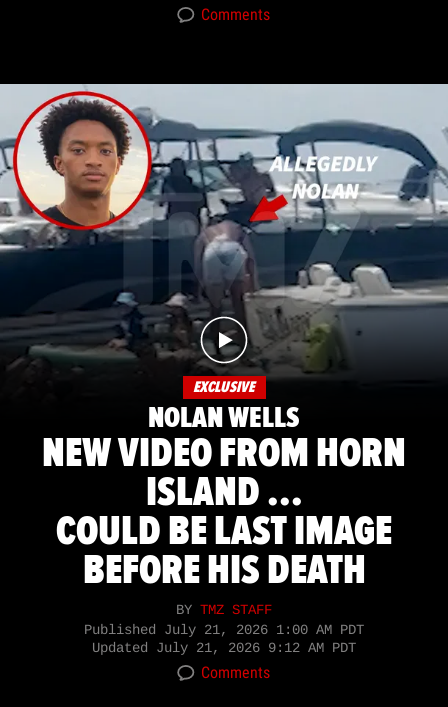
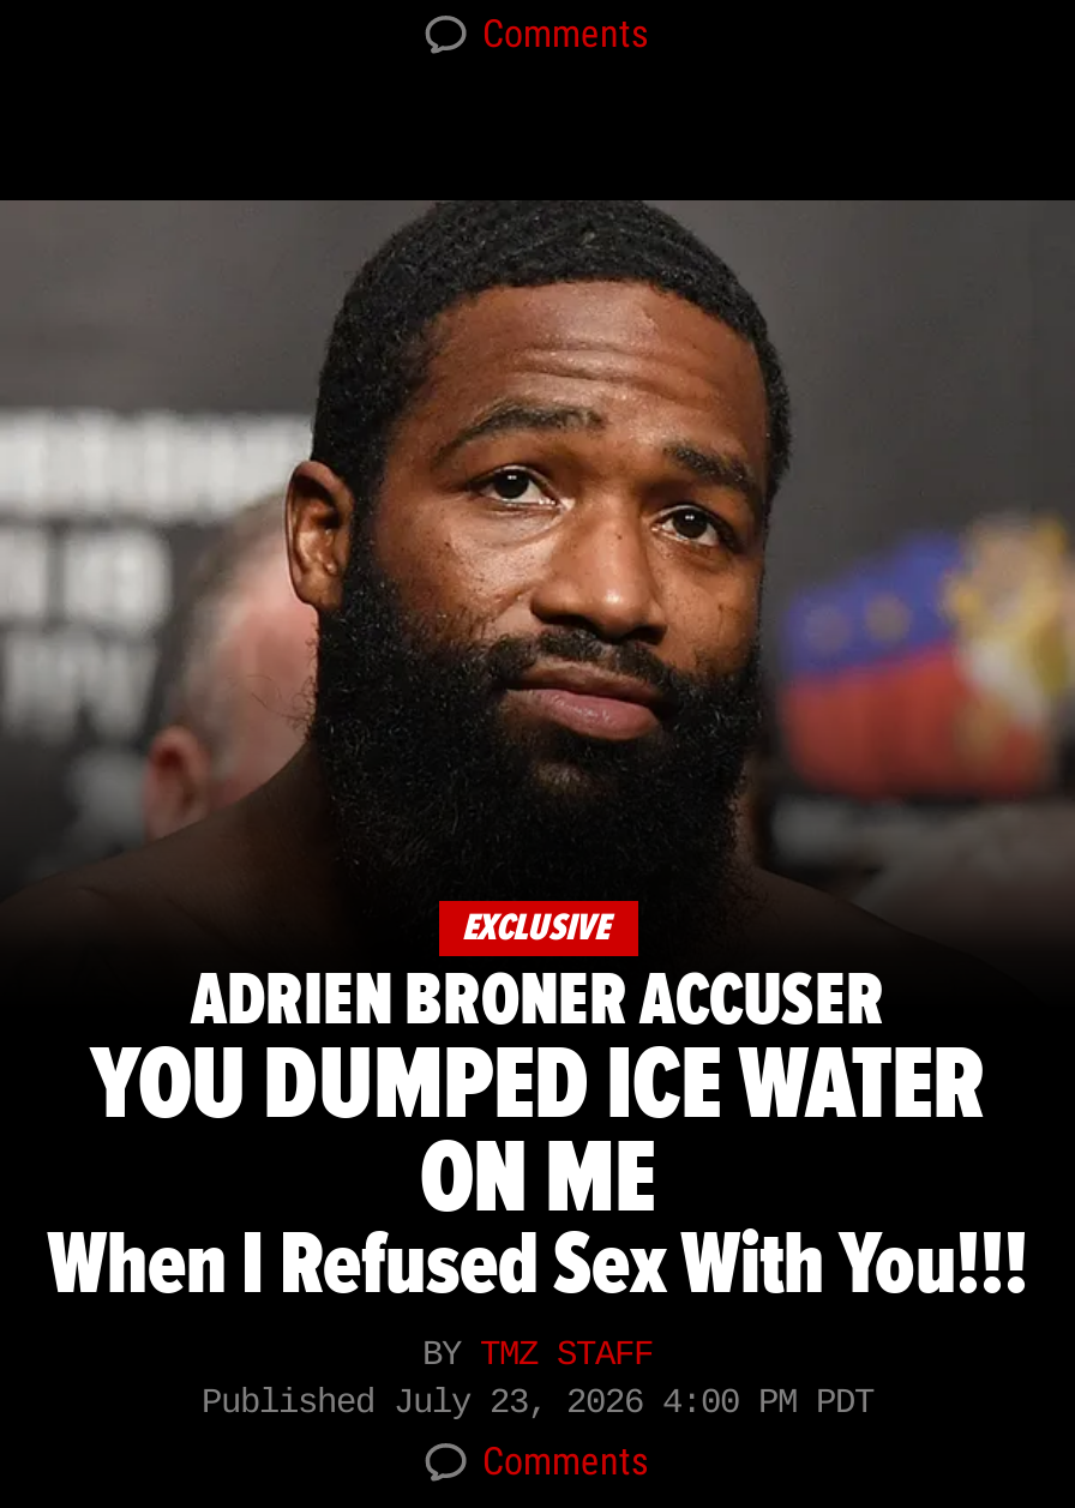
- [image]
- NOLAN WELLS
- NEW VIDEO FROM HORN
- ISLAND ...
- COULD BE LAST IMAGE
- BEFORE HIS DEATH
+ [image]
+ ADRIEN BRONER ACCUSER
+ YOU DUMPED ICE WATER
+ ON ME
+ When I Refused Sex With You!!!

- Published July 21, 2026 1:00 AM PDT
- Updated July 21, 2026 9:12 AM PDT
+ Published July 23, 2026 4:00 PM PDT
